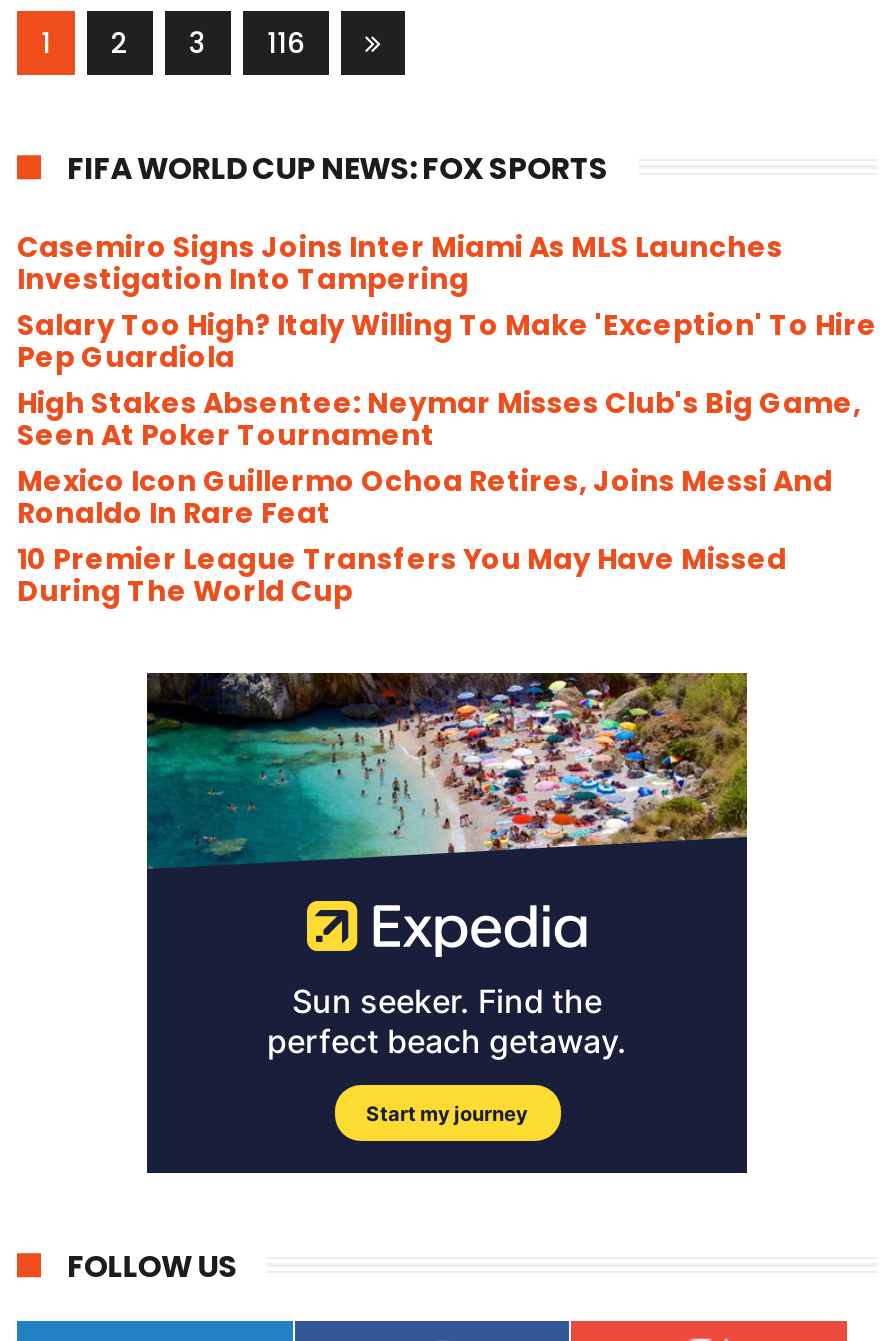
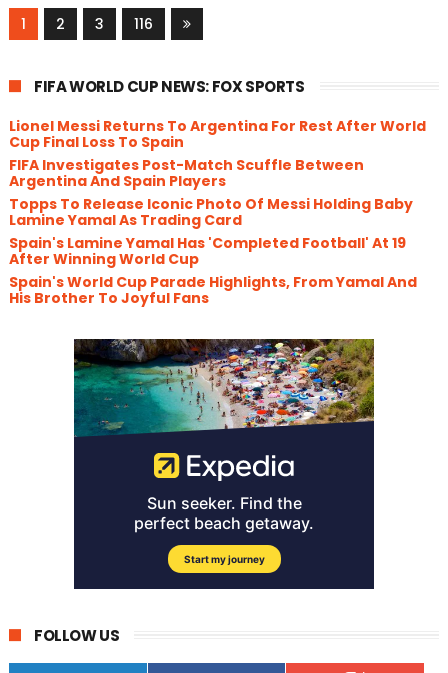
- Casemiro Signs Joins Inter Miami As MLS Launches
- Investigation Into Tampering
- Salary Too High? Italy Willing To Make 'Exception' To Hire
- Pep Guardiola
- High Stakes Absentee: Neymar Misses Club's Big Game,
- Seen At Poker Tournament
- Mexico Icon Guillermo Ochoa Retires, Joins Messi And
- Ronaldo In Rare Feat
- 10 Premier League Transfers You May Have Missed
- During The World Cup
+ Lionel Messi Returns To Argentina For Rest After World
+ Cup Final Loss To Spain
+ FIFA Investigates Post-Match Scuffle Between
+ Argentina And Spain Players
+ Topps To Release Iconic Photo Of Messi Holding Baby
+ Lamine Yamal As Trading Card
+ Spain's Lamine Yamal Has 'Completed Football' At 19
+ After Winning World Cup
+ Spain's World Cup Parade Highlights, From Yamal And
+ His Brother To Joyful Fans
